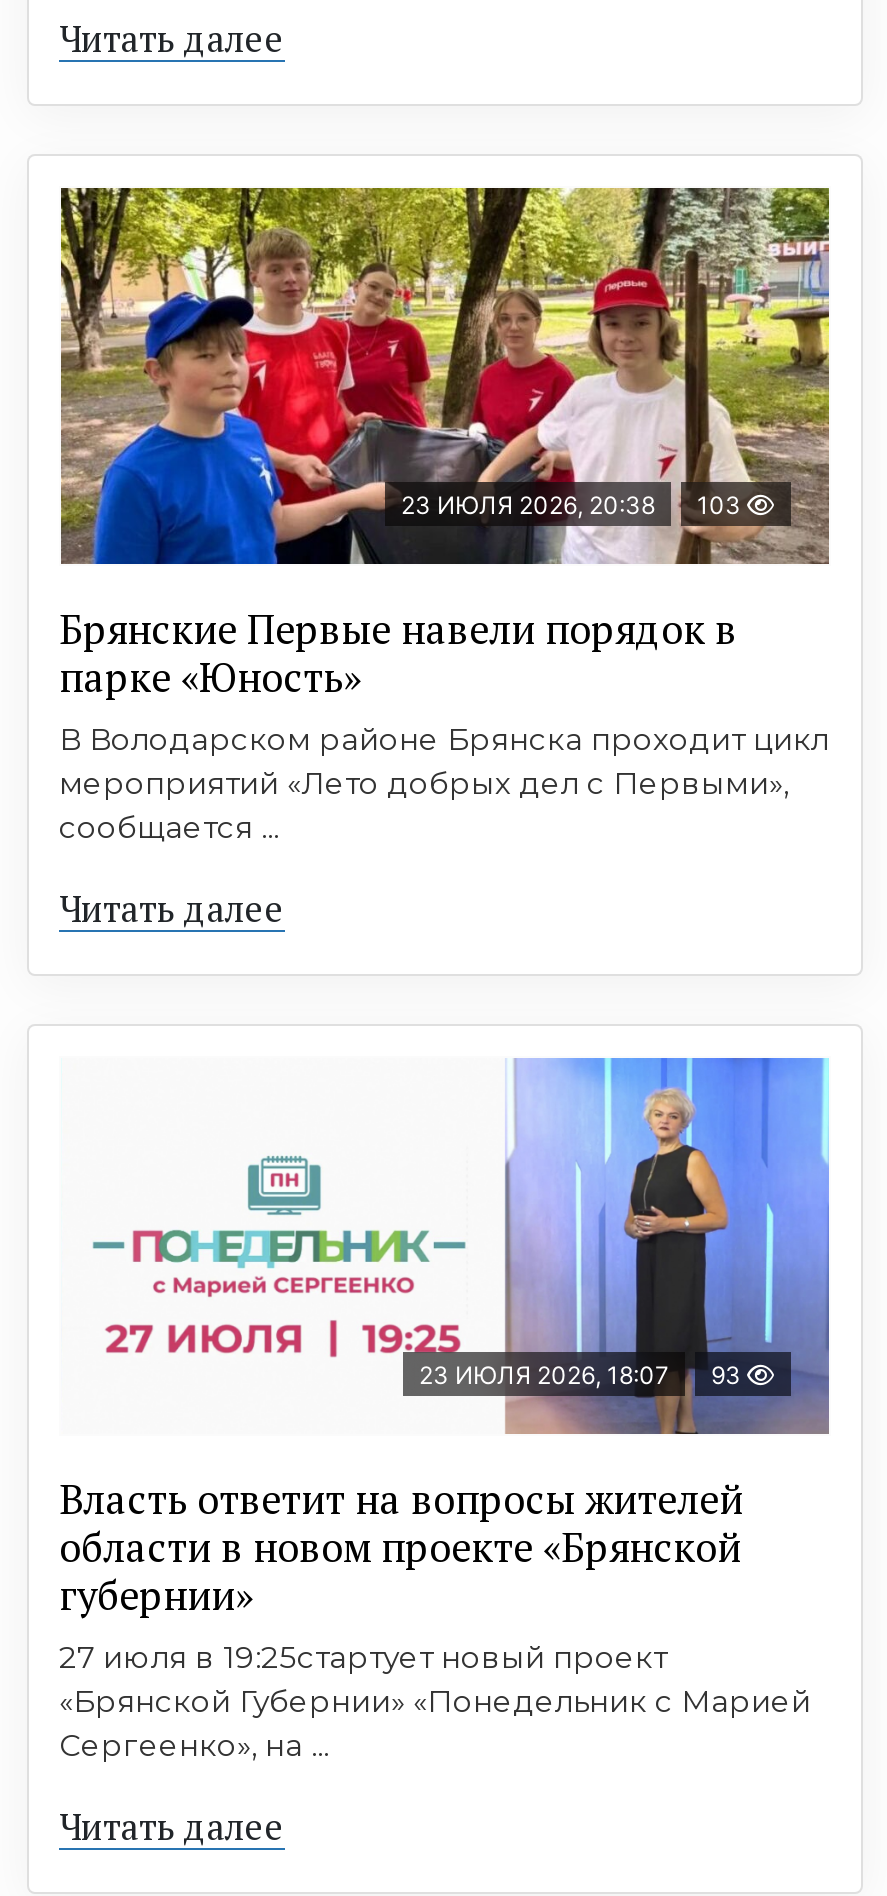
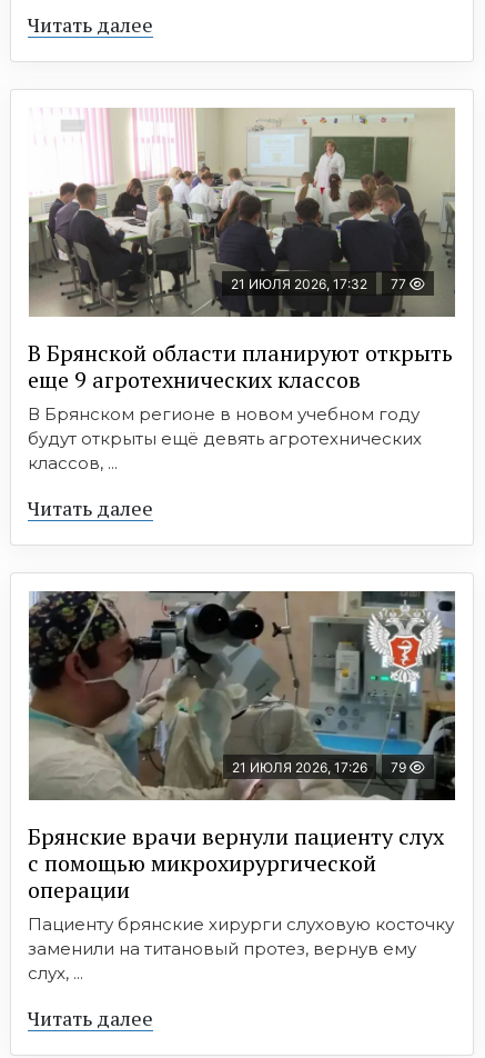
- [image]
- 23 ИЮЛЯ 2026, 20:38
- 103
+ [image]
+ 21 ИЮЛЯ 2026, 17:32
+ 77

- Брянские Первые навели порядок в
- парке «Юность»
- В Володарском районе Брянска проходит цикл
- мероприятий «Лето добрых дел с Первыми»,
- сообщается ...
+ В Брянской области планируют открыть
+ еще 9 агротехнических классов
+ В Брянском регионе в новом учебном году
+ будут открыты ещё девять агротехнических
+ классов, ...

- [image]
- 23 ИЮЛЯ 2026, 18:07
- 93
+ [image]
+ 21 ИЮЛЯ 2026, 17:26
+ 79

- Власть ответит на вопросы жителей
- области в новом проекте «Брянской
- губернии»
- 27 июля в 19:25стартует новый проект
- «Брянской Губернии» «Понедельник с Марией
- Сергеенко», на ...
+ Брянские врачи вернули пациенту слух
+ с помощью микрохирургической
+ операции
+ Пациенту брянские хирурги слуховую косточку
+ заменили на титановый протез, вернув ему
+ слух, ...
